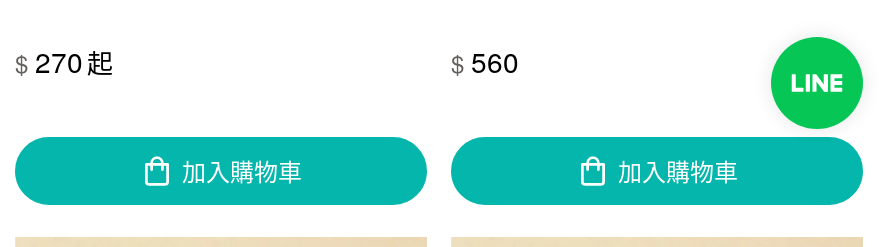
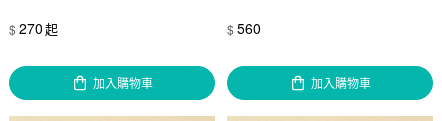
- [image]
